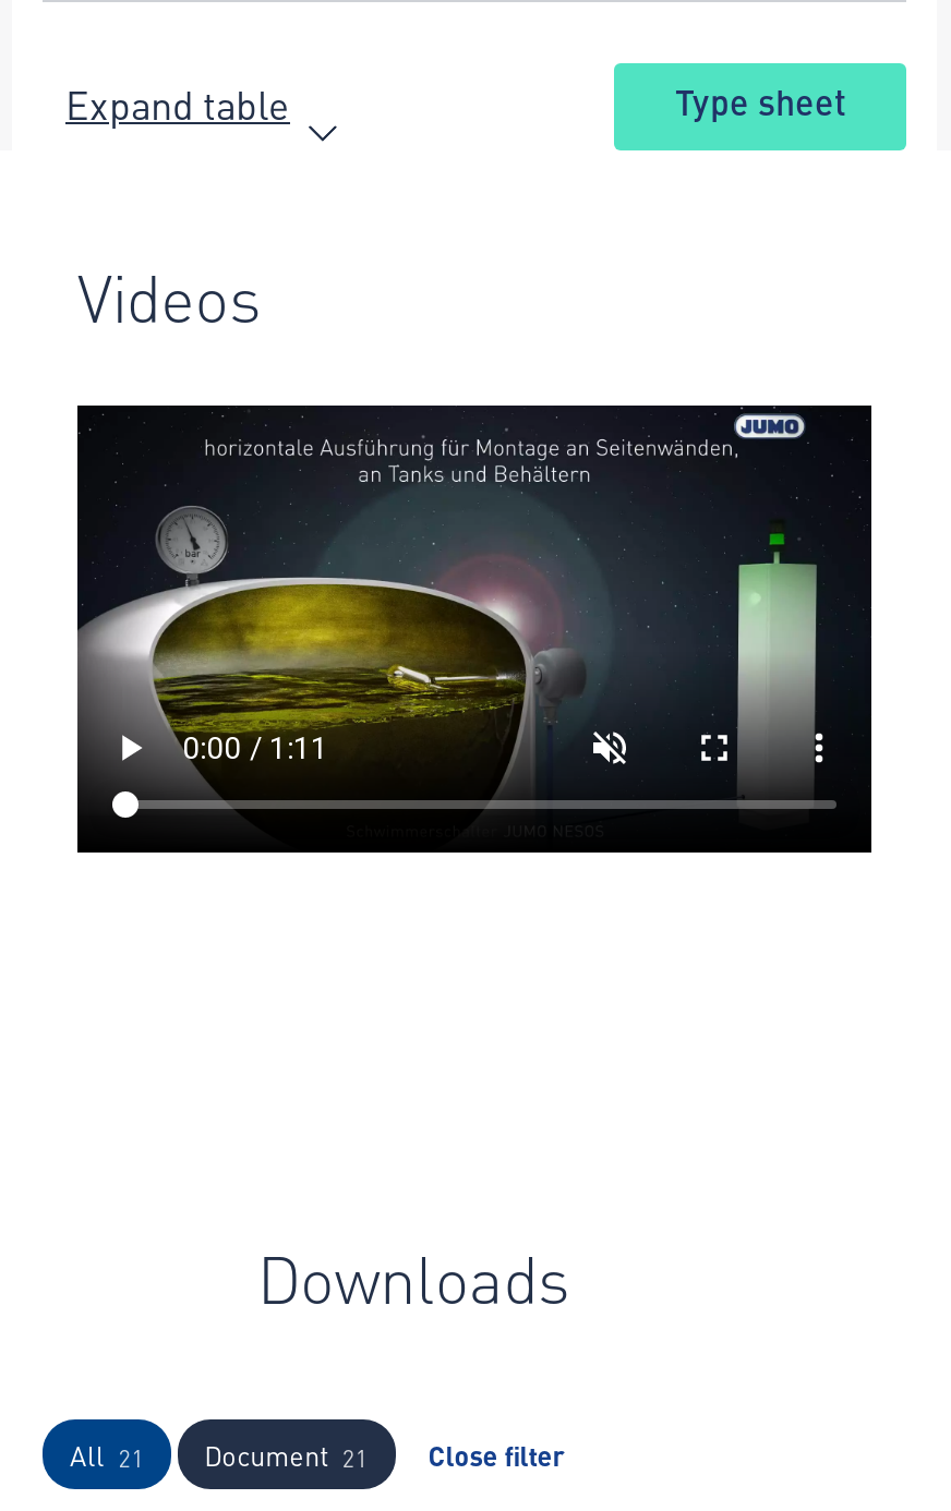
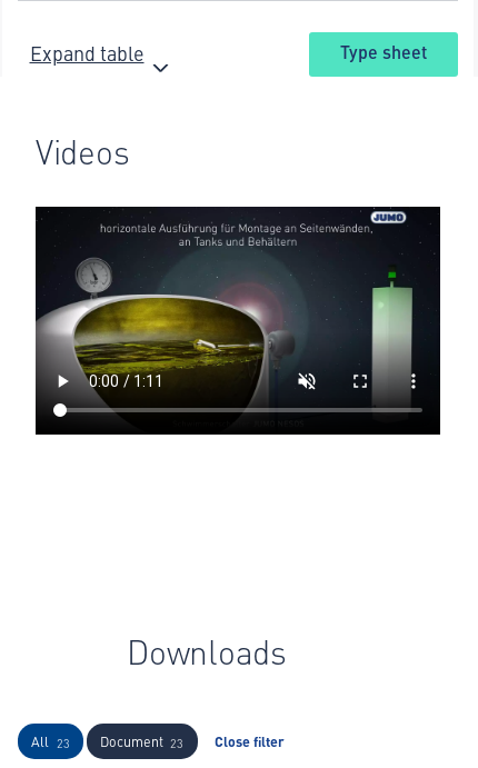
- All 21
+ All 23

- Document 21
+ Document 23
